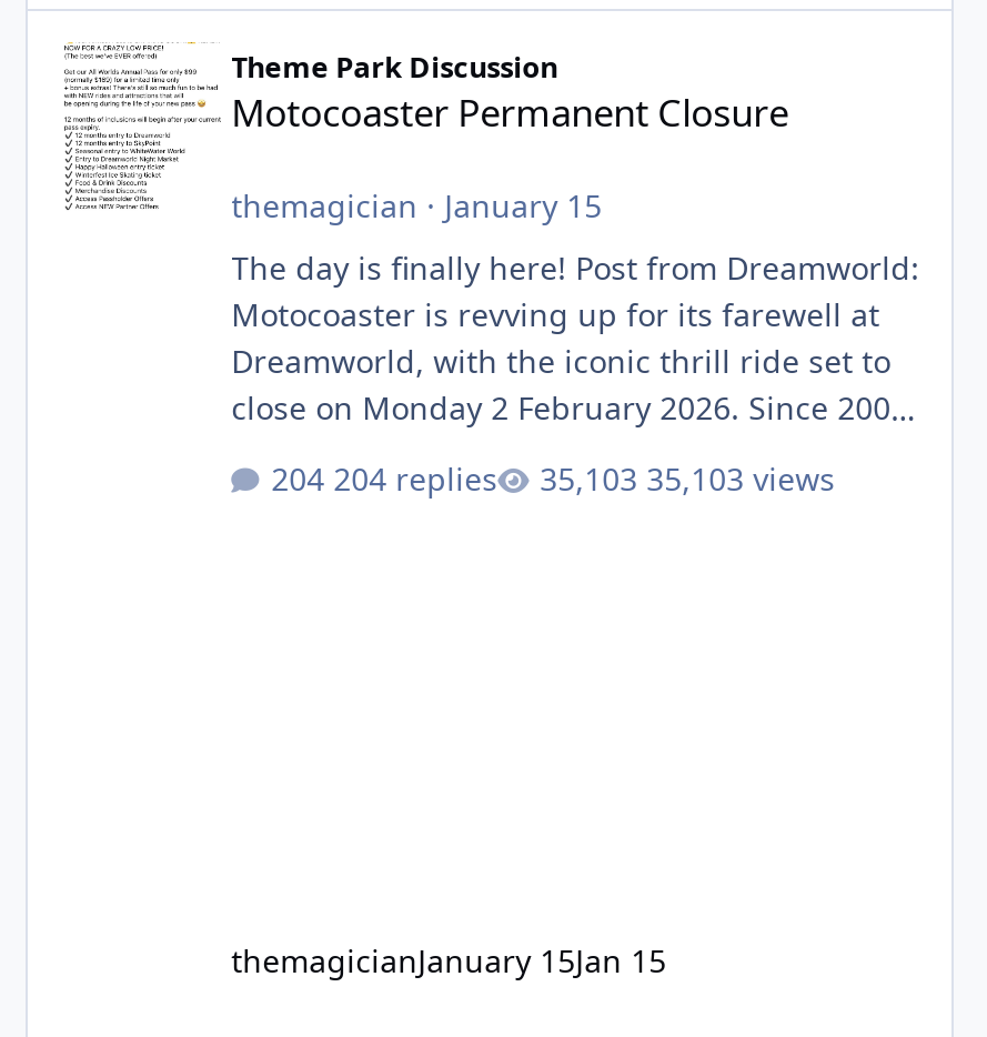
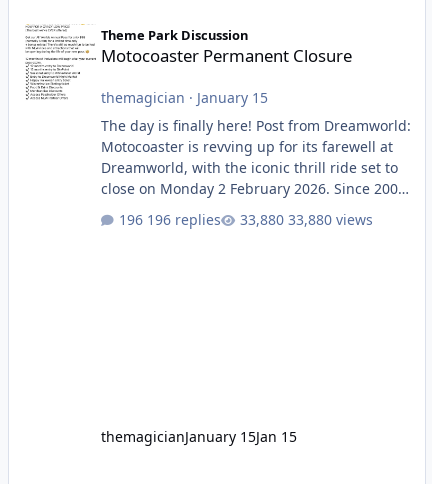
- 204 replies
+ 196 replies

- 35,103 views
+ 33,880 views
